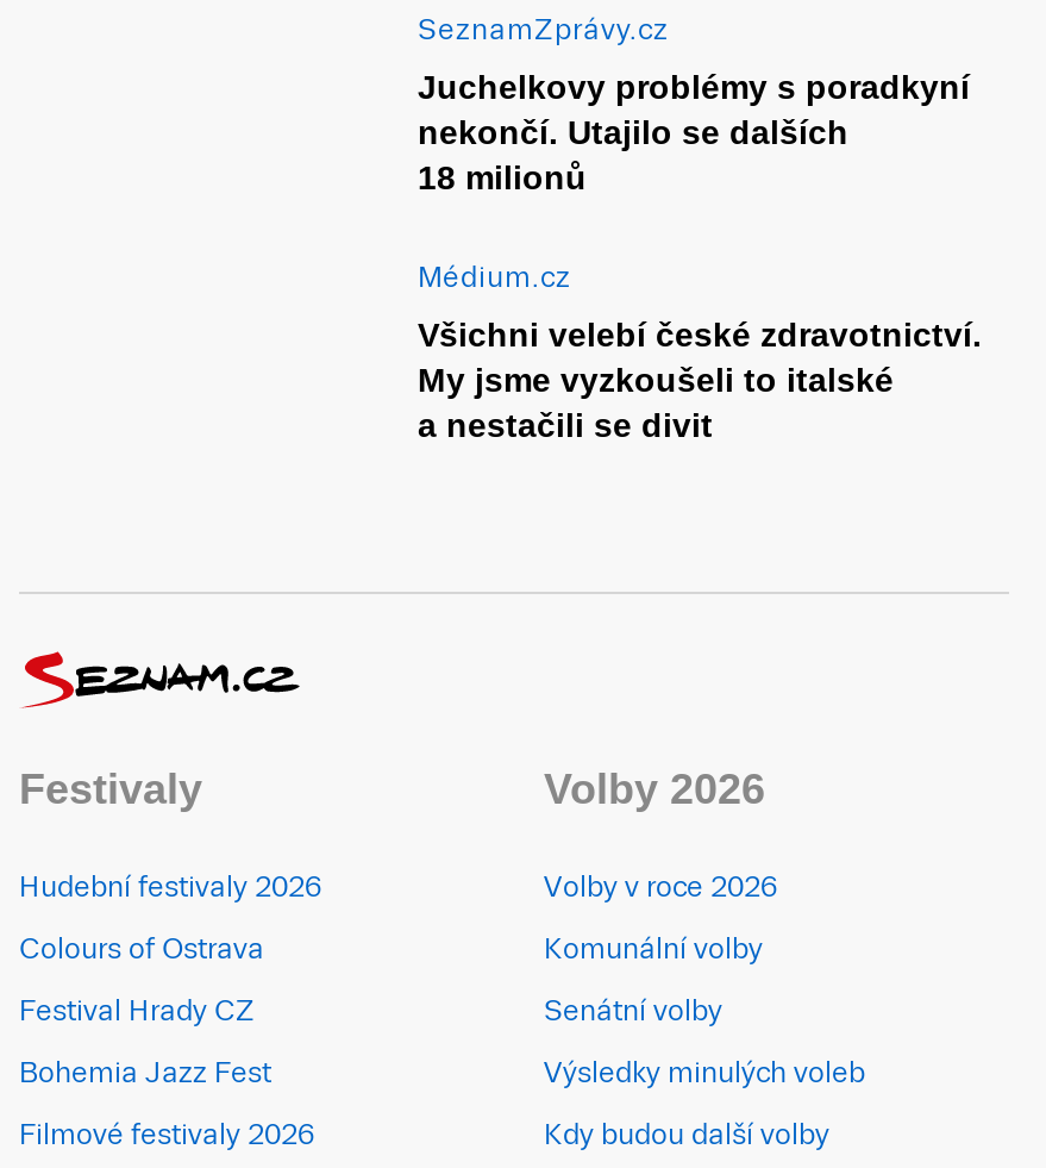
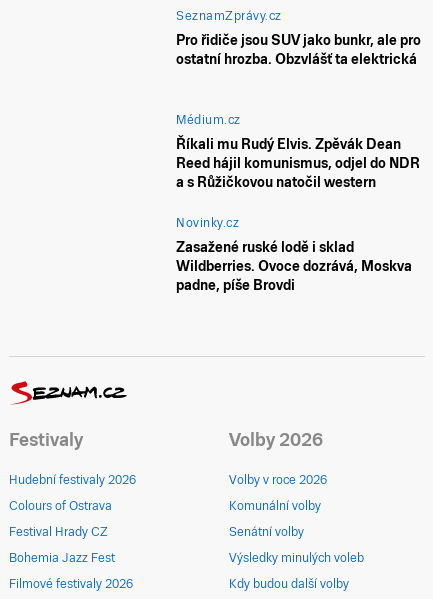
- Juchelkovy problémy s poradkyní
- nekončí. Utajilo se dalších
- 18 milionů
+ Pro řidiče jsou SUV jako bunkr, ale pro
+ ostatní hrozba. Obzvlášť ta elektrická

- Všichni velebí české zdravotnictví.
- My jsme vyzkoušeli to italské
- a nestačili se divit
+ Říkali mu Rudý Elvis. Zpěvák Dean
+ Reed hájil komunismus, odjel do NDR
+ a s Růžičkovou natočil western
+ Novinky.cz
+ Zasažené ruské lodě i sklad
+ Wildberries. Ovoce dozrává, Moskva
+ padne, píše Brovdi
